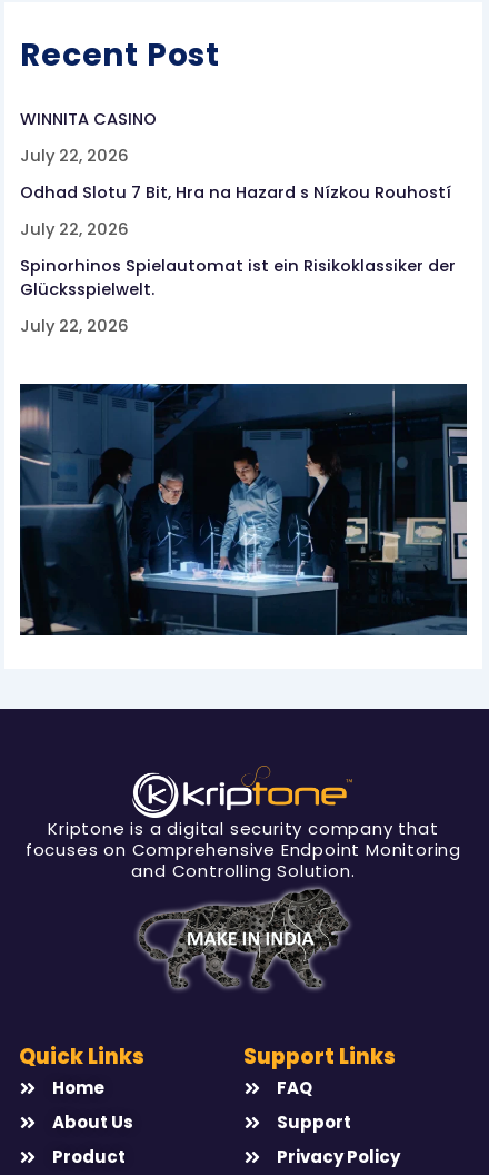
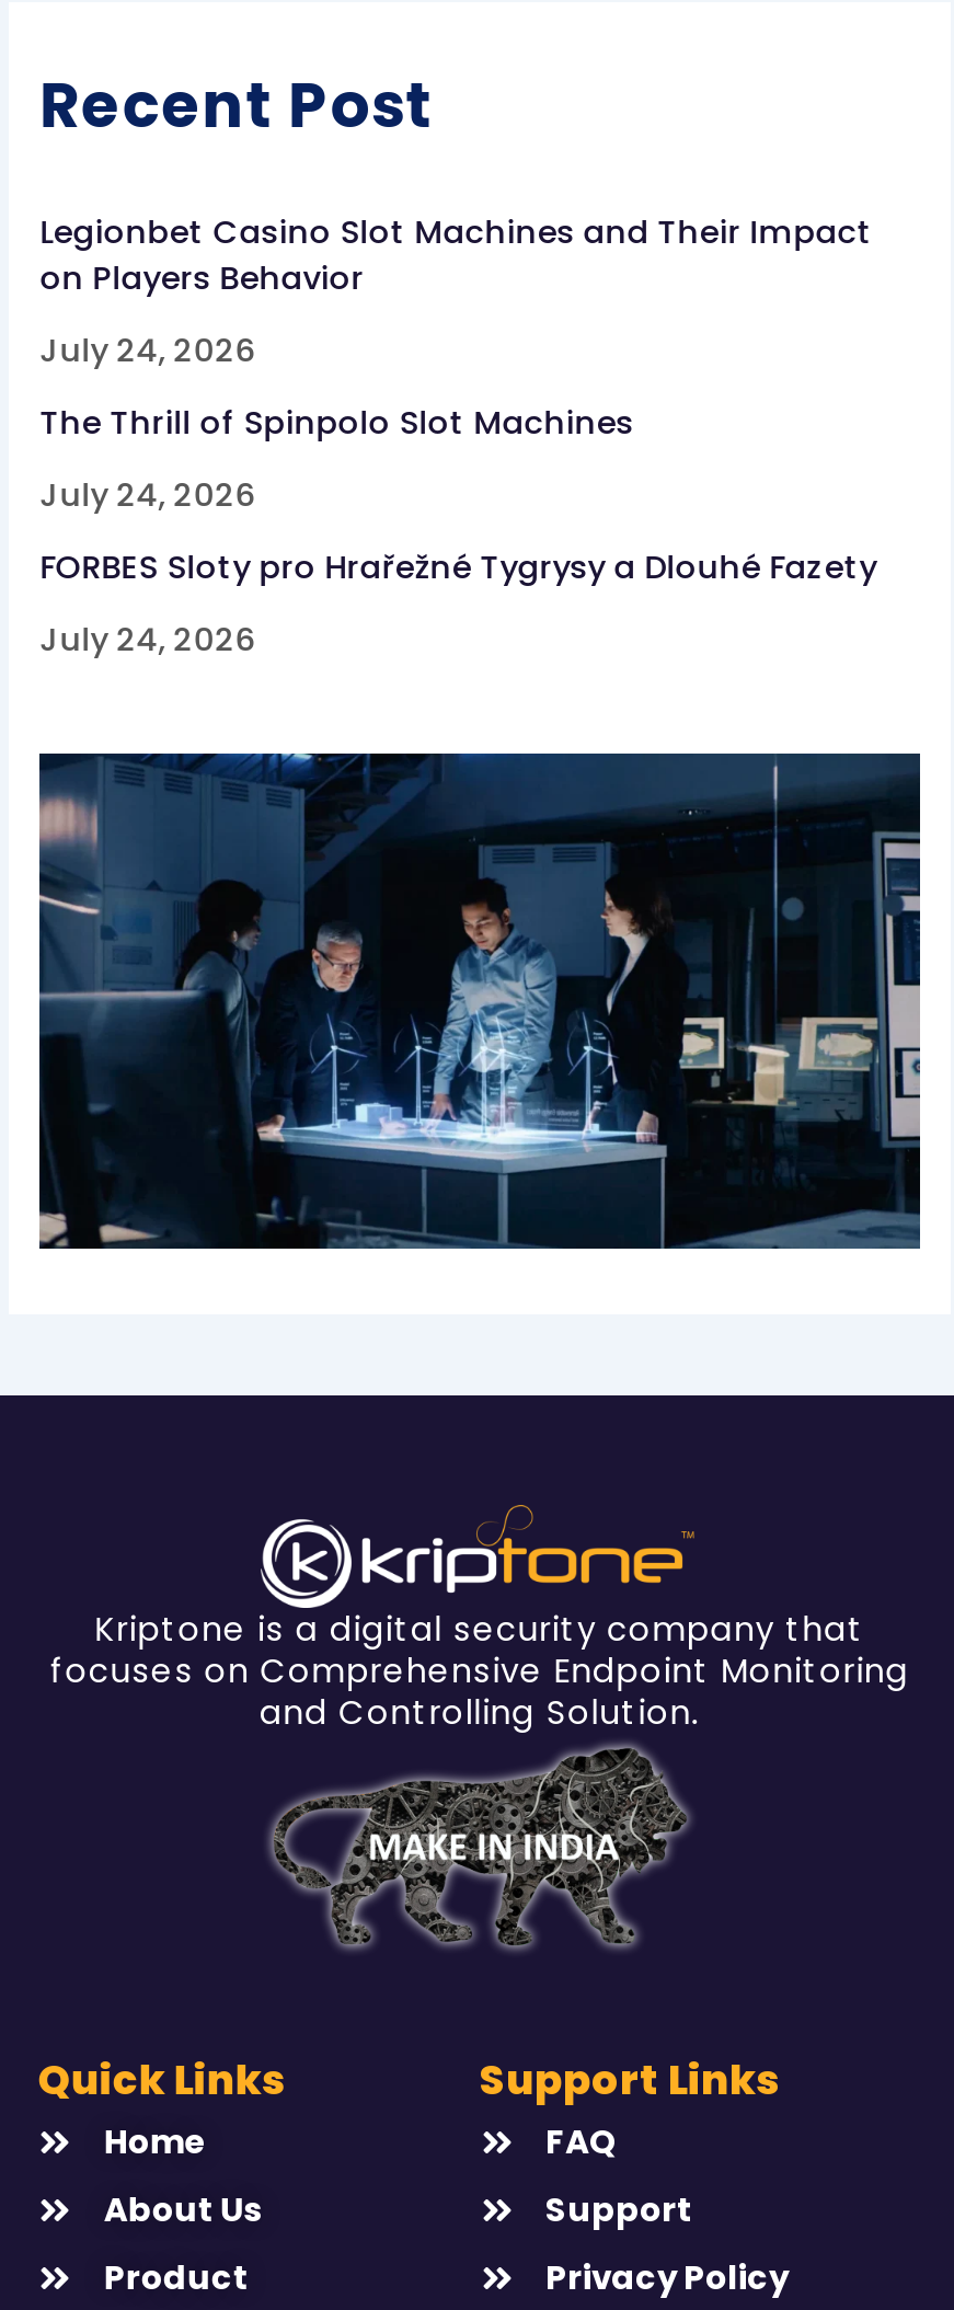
- WINNITA CASINO
+ Legionbet Casino Slot Machines and Their Impact
+ on Players Behavior

- July 22, 2026
+ July 24, 2026

- Odhad Slotu 7 Bit, Hra na Hazard s Nízkou Rouhostí
+ The Thrill of Spinpolo Slot Machines

- July 22, 2026
+ July 24, 2026

- Spinorhinos Spielautomat ist ein Risikoklassiker der
- Glücksspielwelt.
+ FORBES Sloty pro Hrařežné Tygrysy a Dlouhé Fazety

- July 22, 2026
+ July 24, 2026
